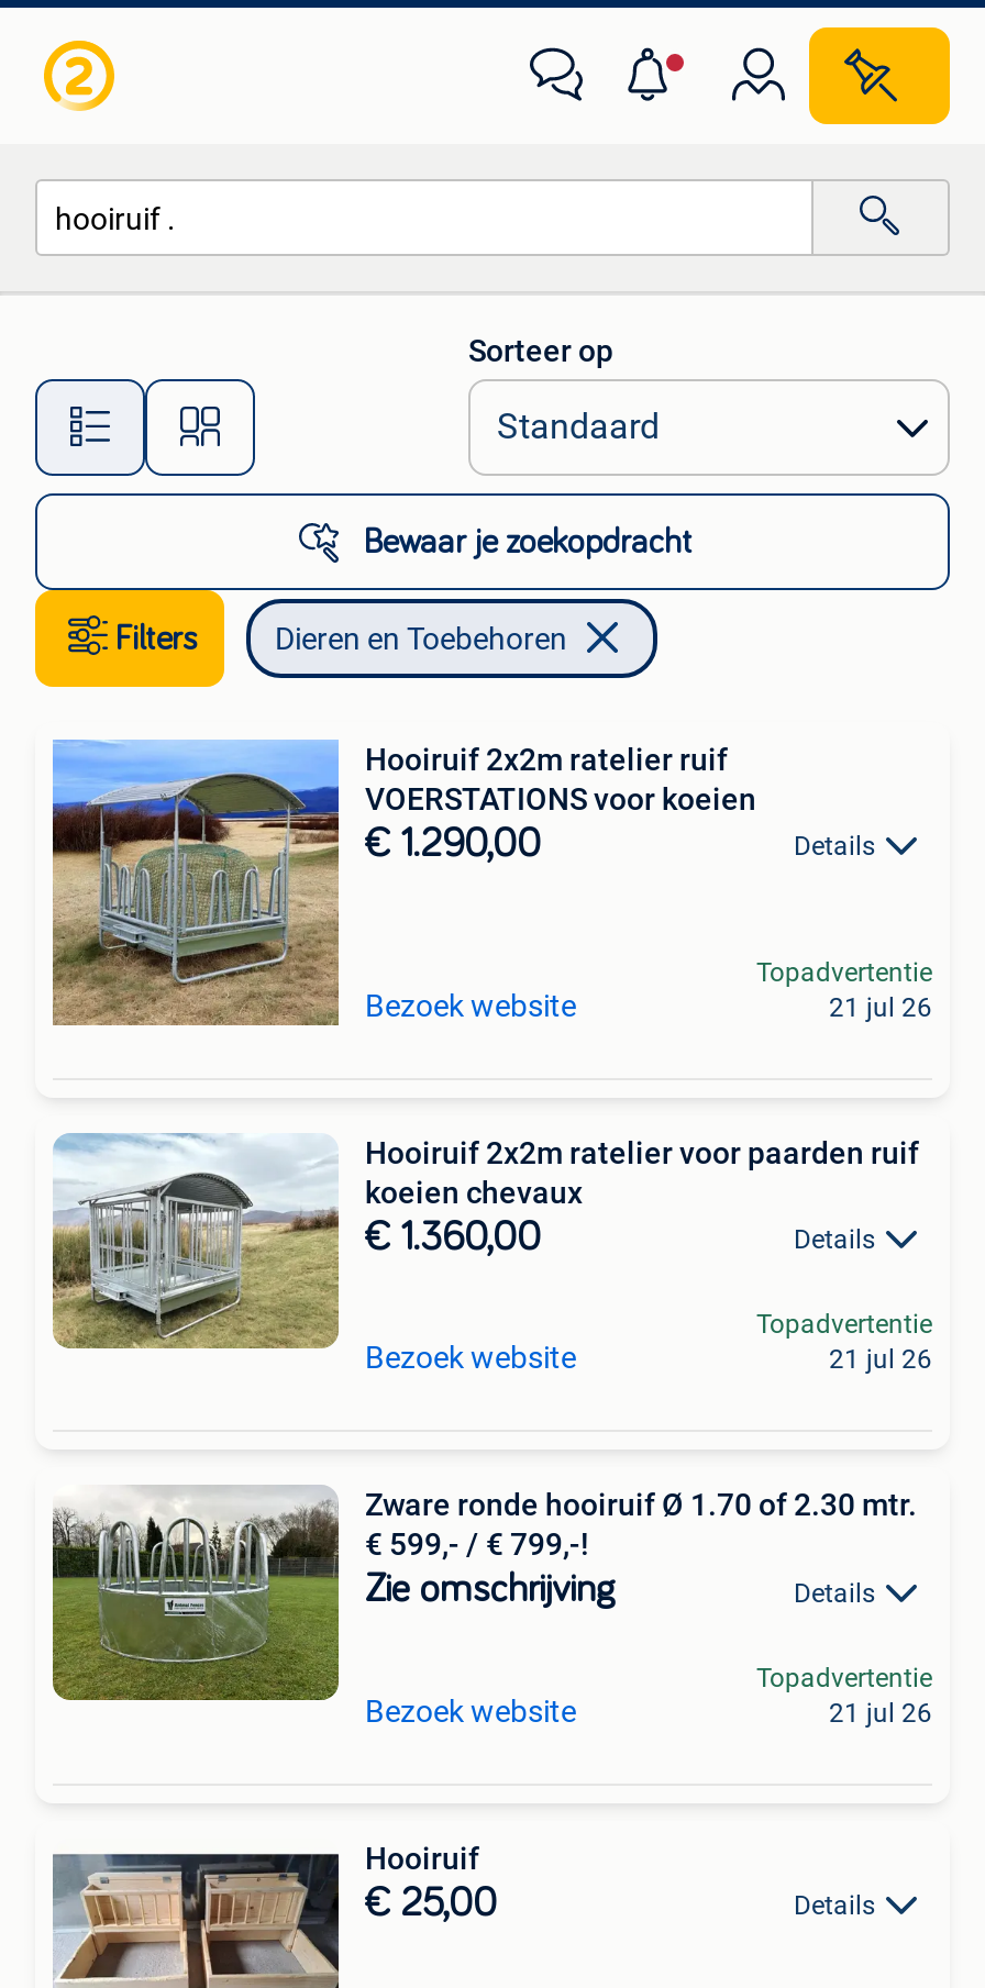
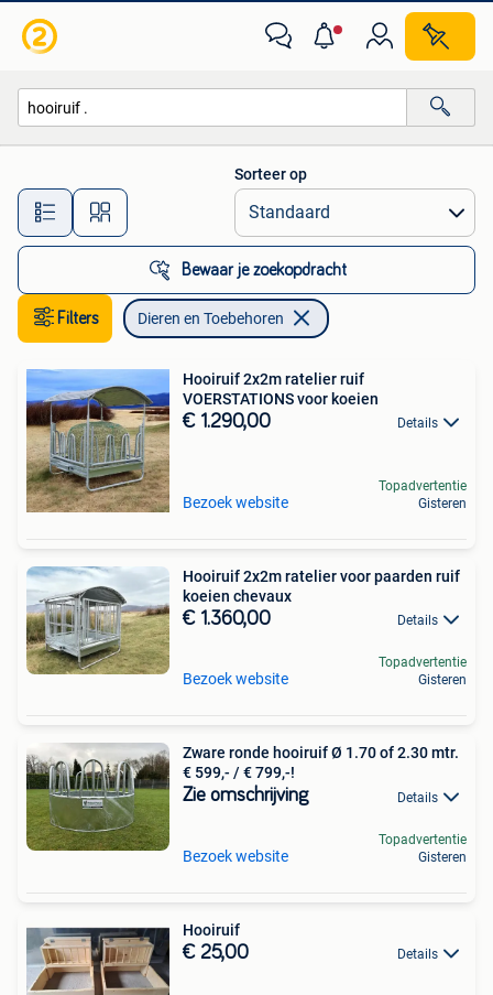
- 21 jul 26
+ Gisteren

- 21 jul 26
+ Gisteren

- 21 jul 26
+ Gisteren
